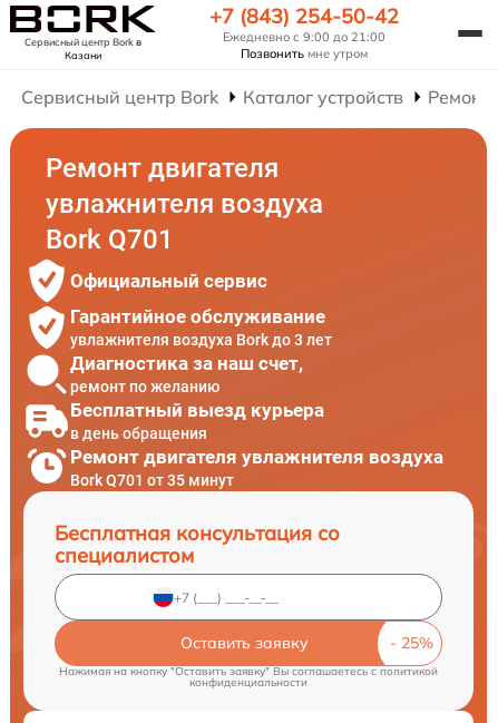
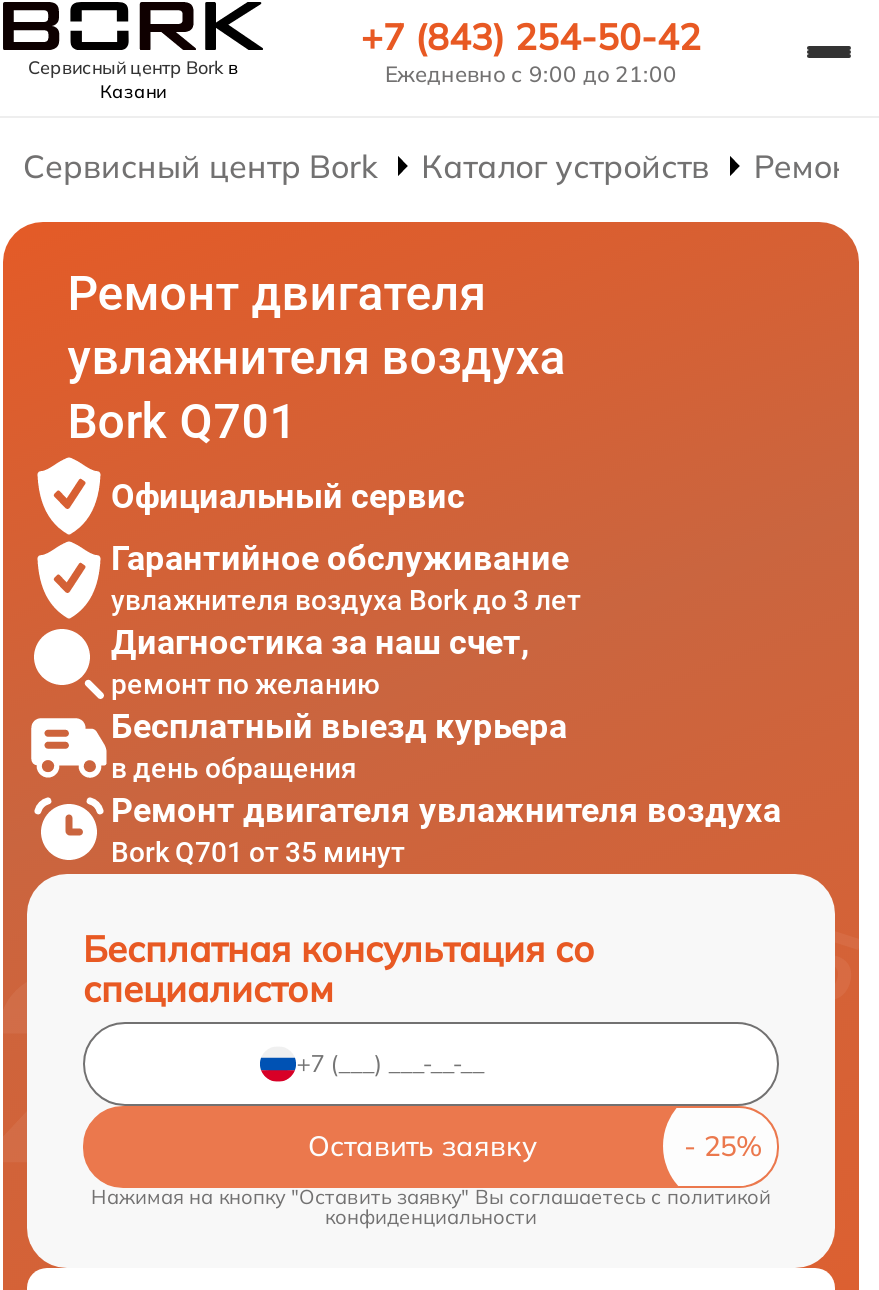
- Позвонить мне утром
